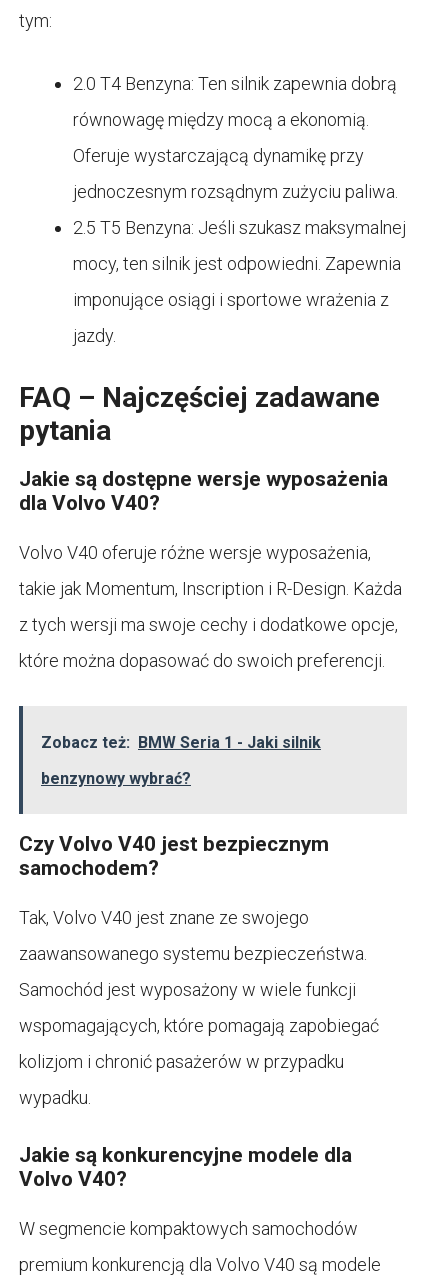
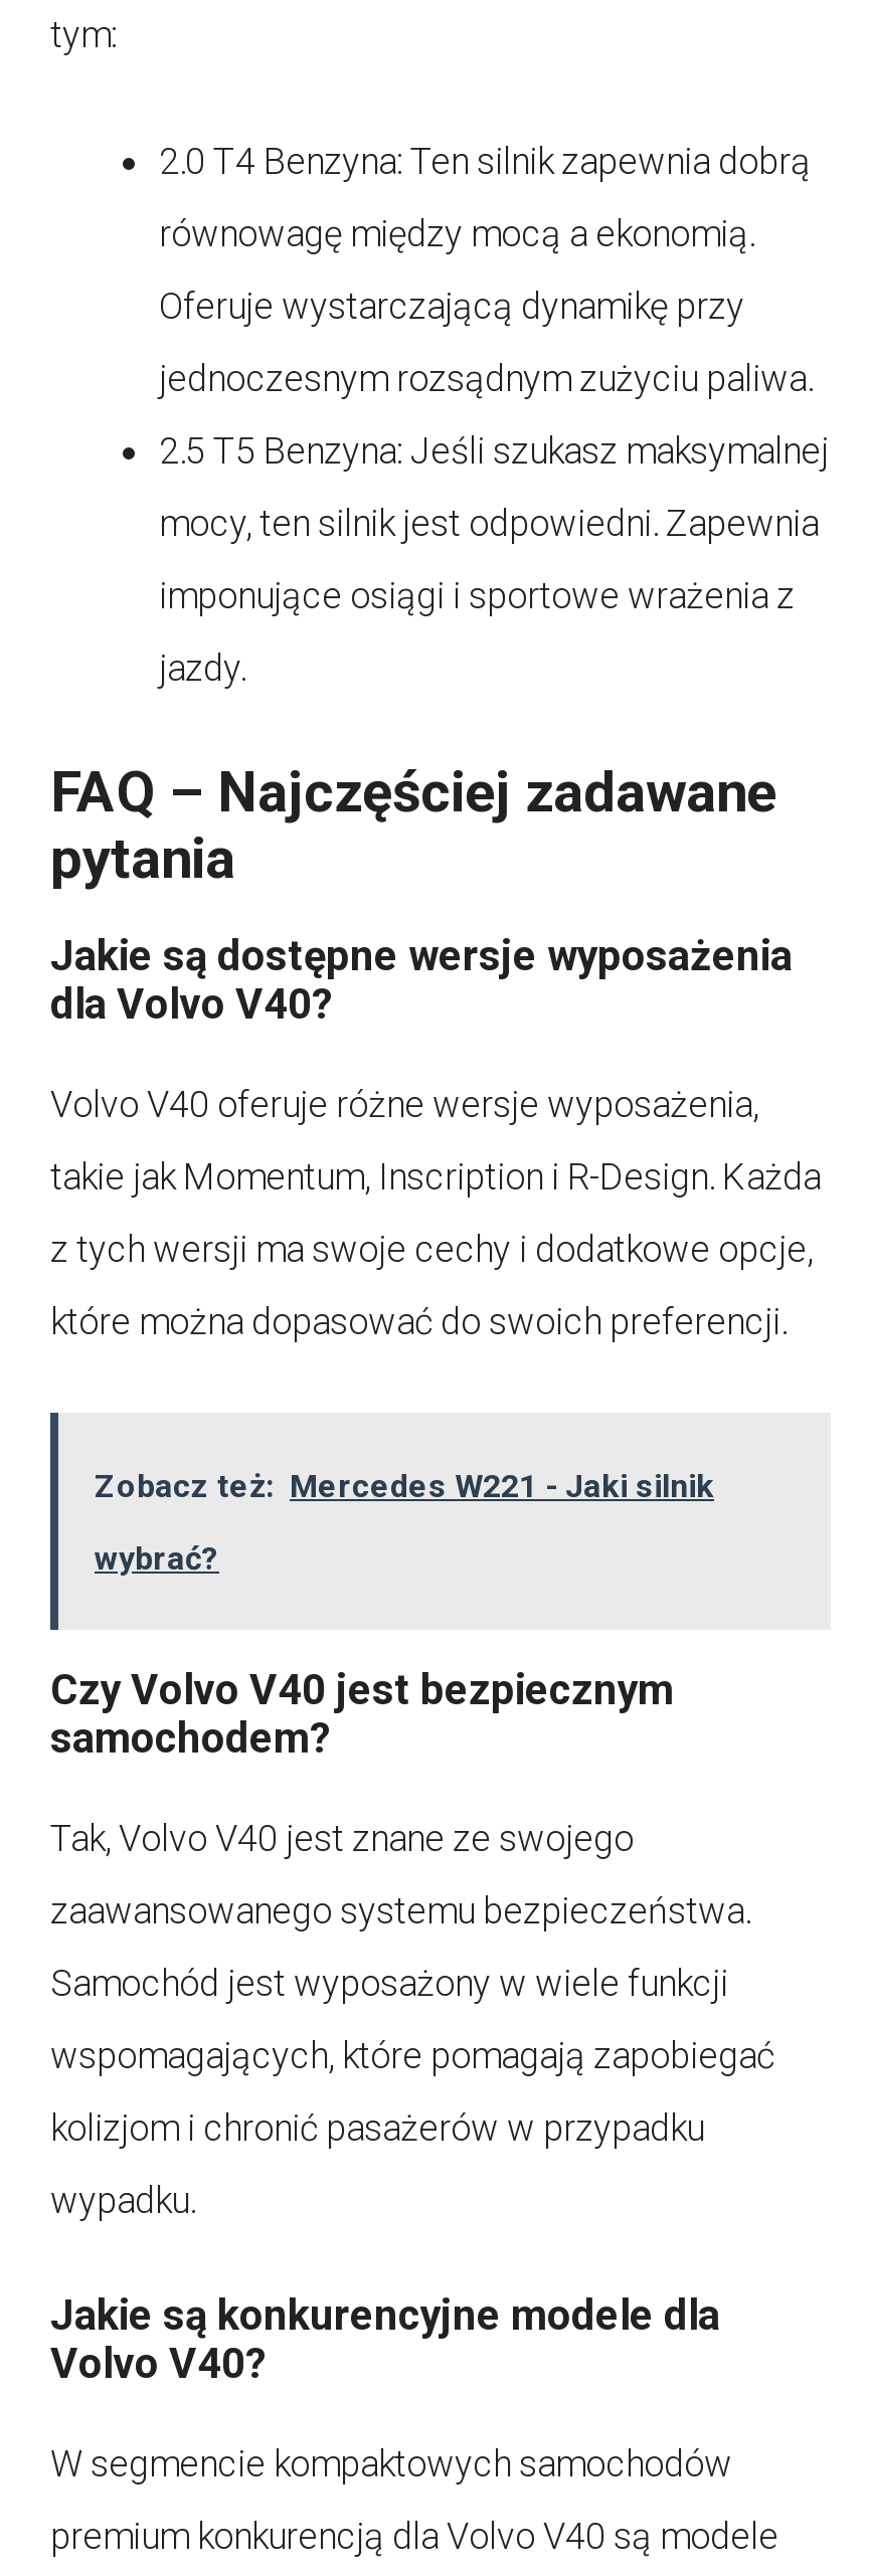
- Zobacz też: BMW Seria 1 - Jaki silnik
+ Zobacz też: Mercedes W221 - Jaki silnik

- benzynowy wybrać?
+ wybrać?
